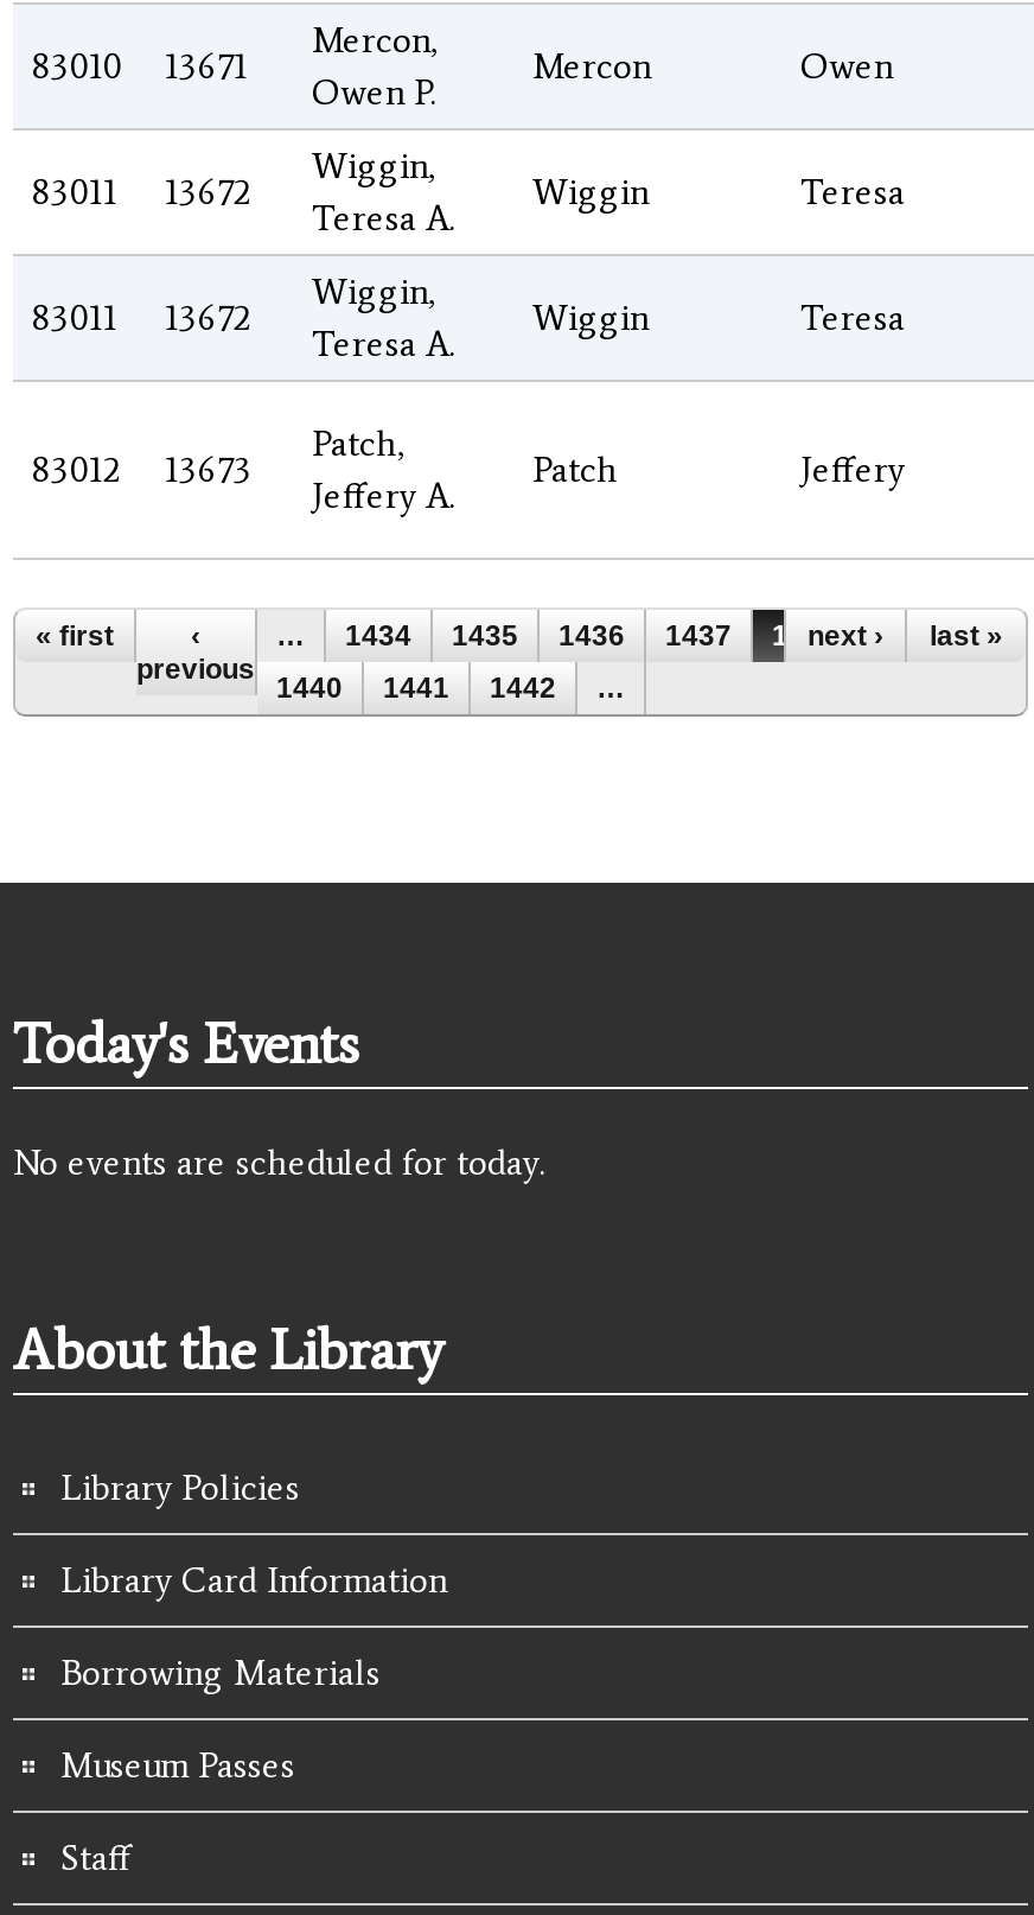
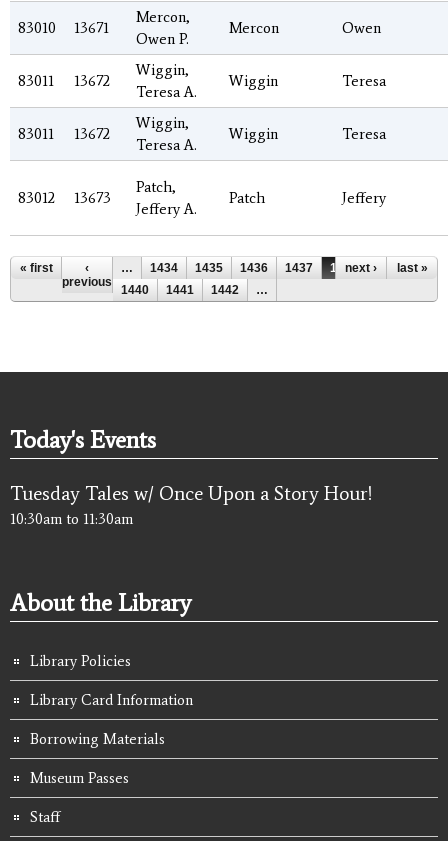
- No events are scheduled for today.
+ Tuesday Tales w/ Once Upon a Story Hour!
+ 10:30am to 11:30am
